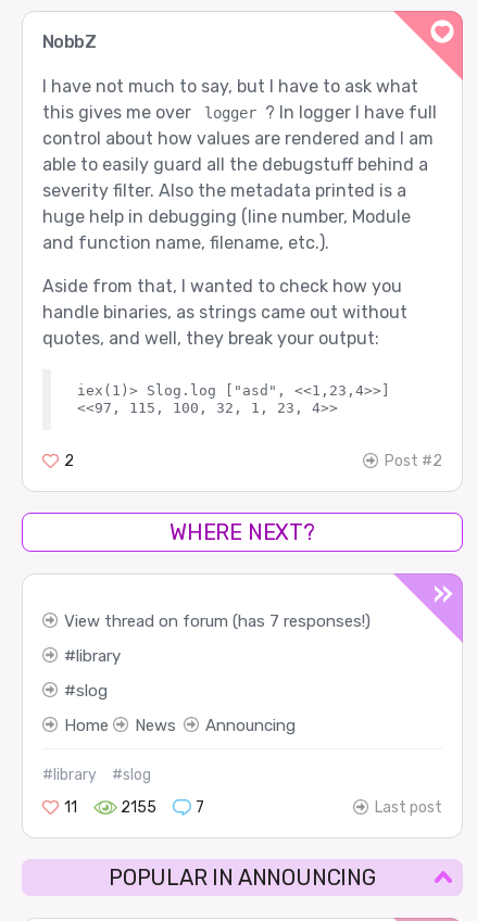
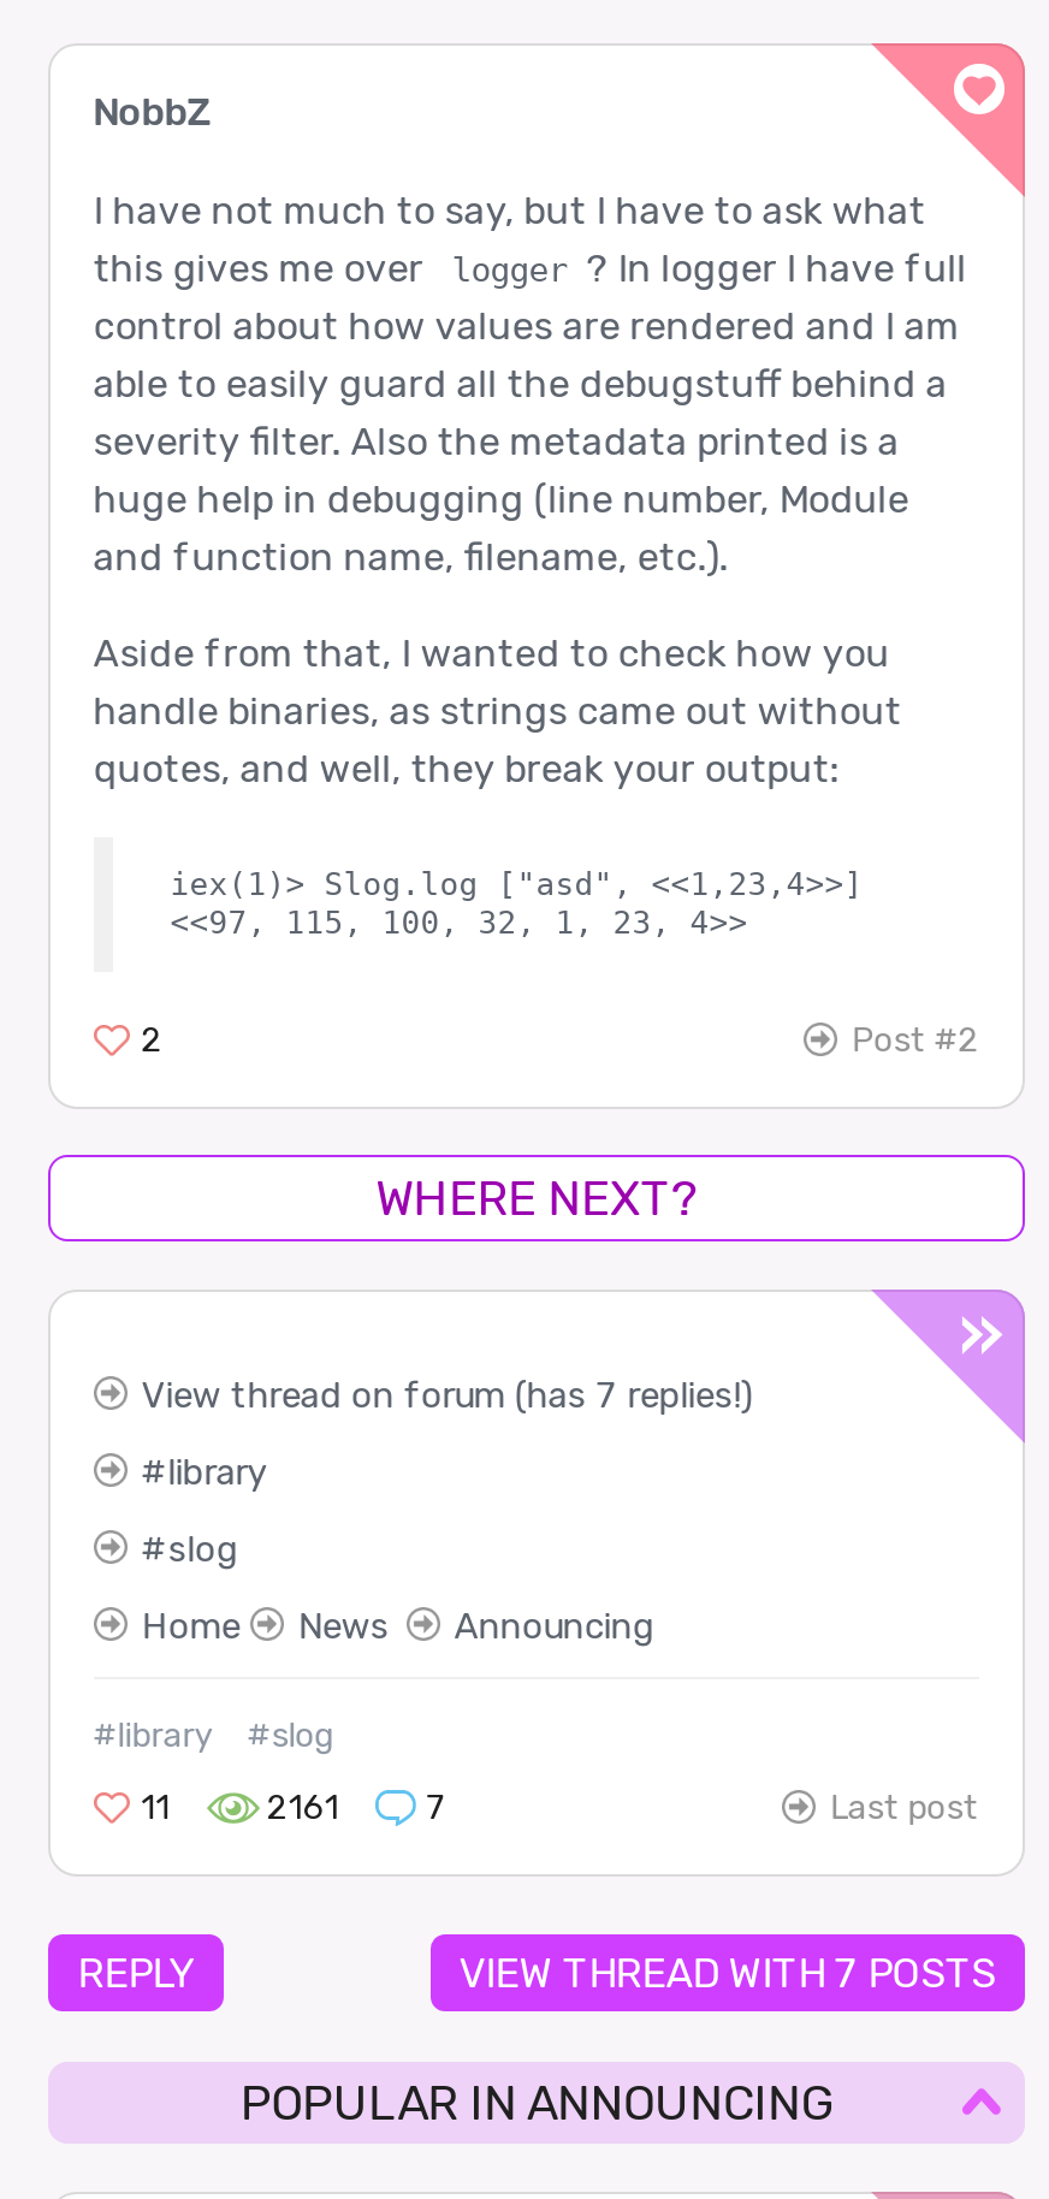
- View thread on forum (has 7 responses!)
+ View thread on forum (has 7 replies!)

- 2155
+ 2161

+ REPLY
+ VIEW THREAD WITH 7 POSTS
